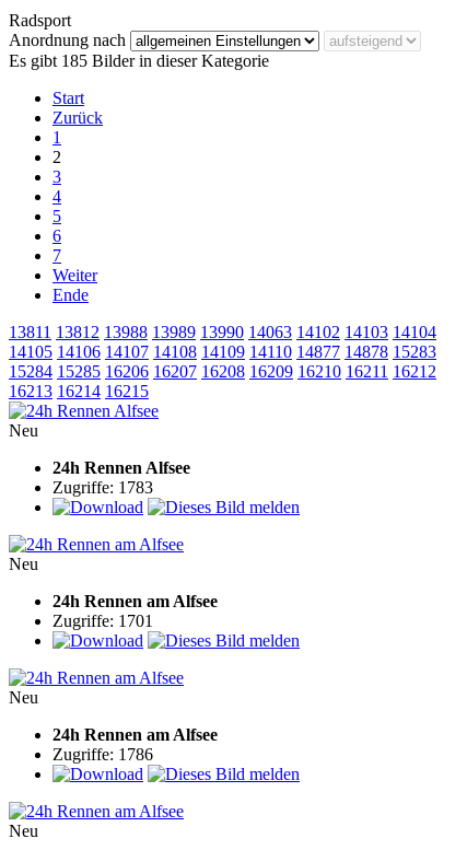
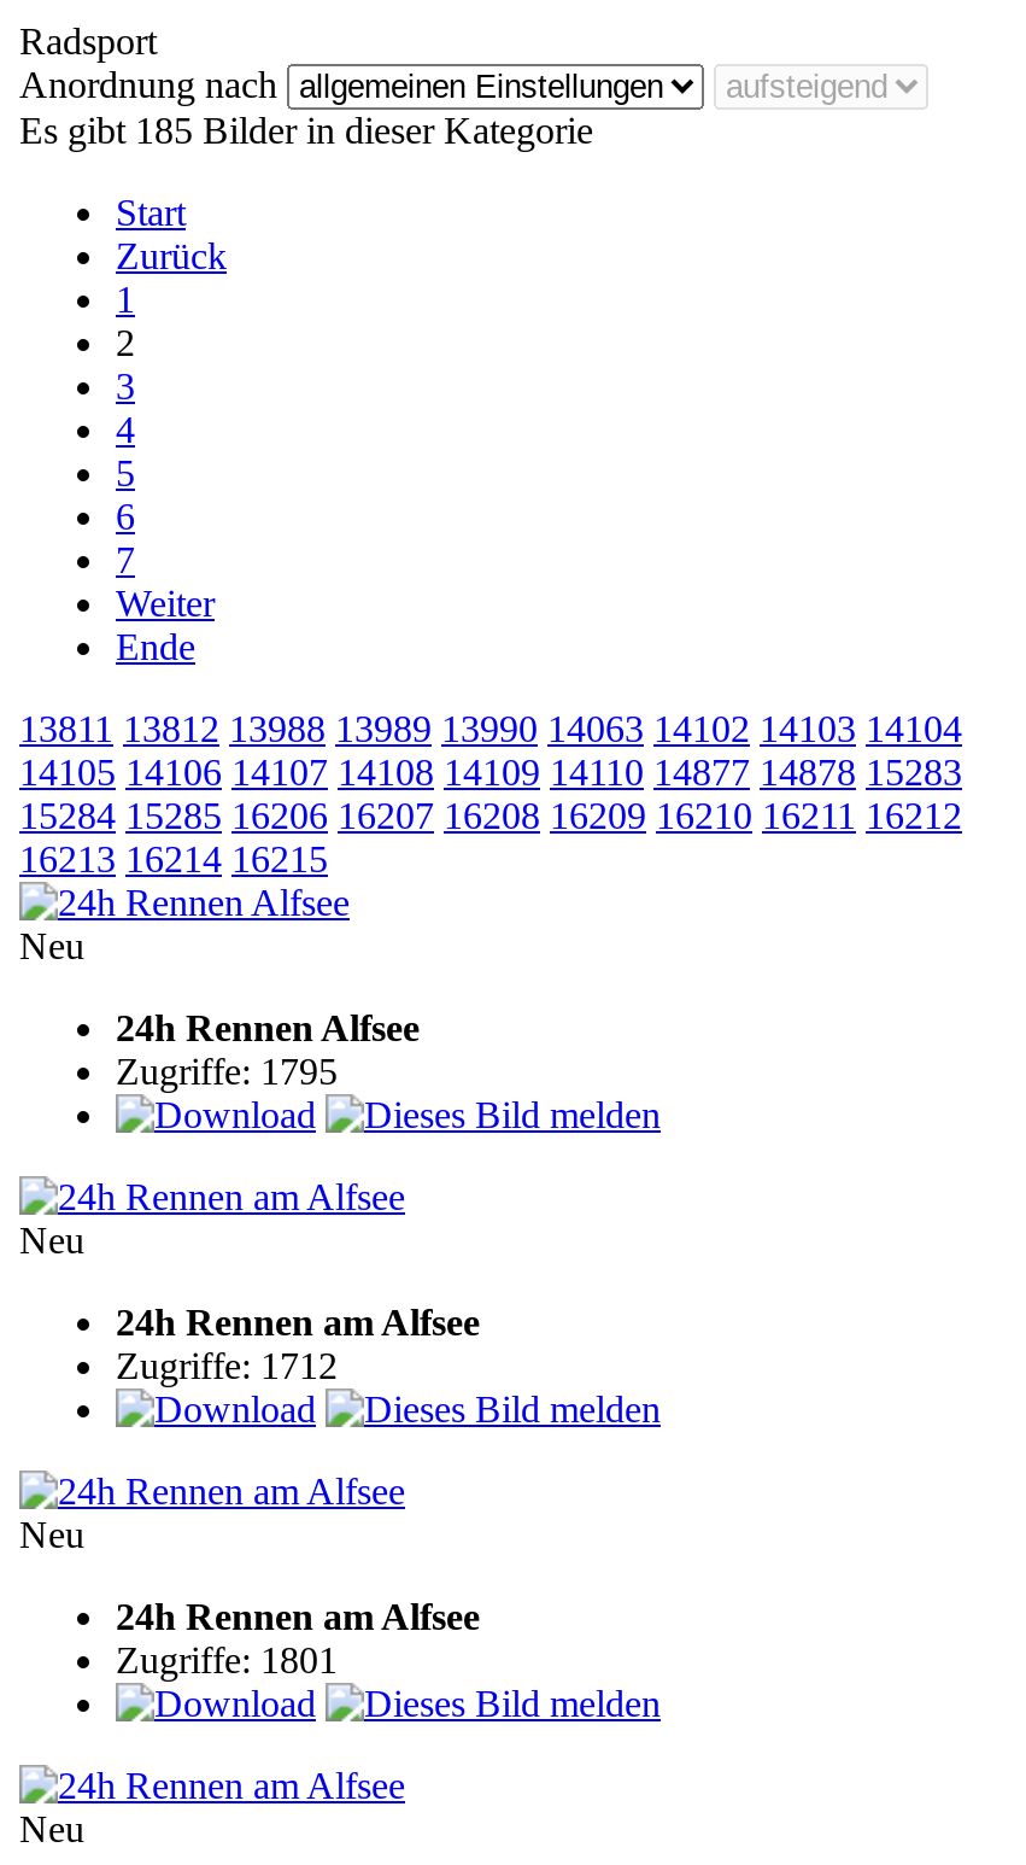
- Zugriffe: 1783
+ Zugriffe: 1795

- Zugriffe: 1701
+ Zugriffe: 1712

- Zugriffe: 1786
+ Zugriffe: 1801
